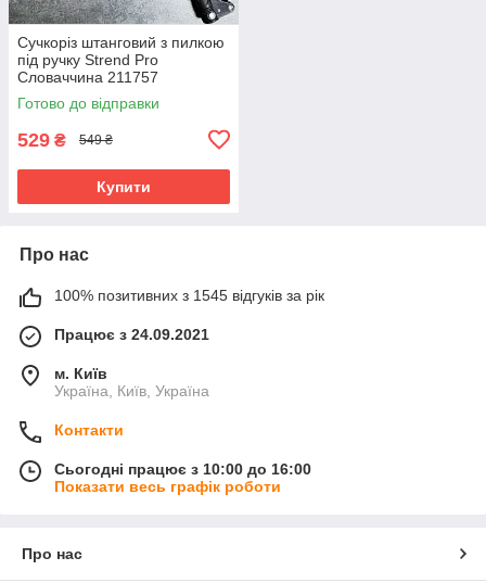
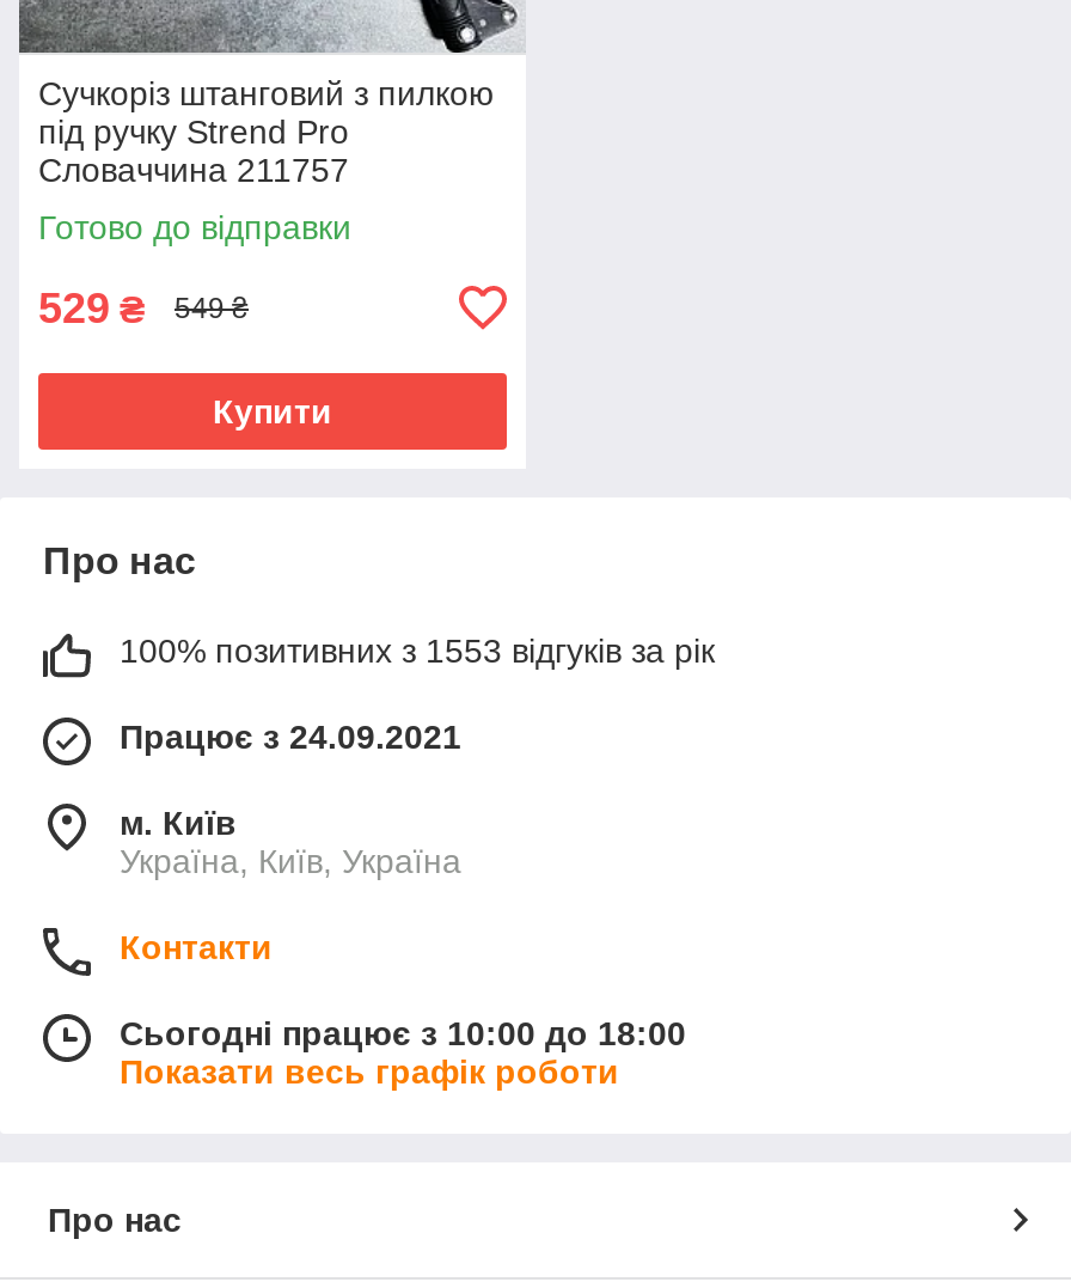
- 100% позитивних з 1545 відгуків за рік
+ 100% позитивних з 1553 відгуків за рік

- Сьогодні працює з 10:00 до 16:00
+ Сьогодні працює з 10:00 до 18:00
